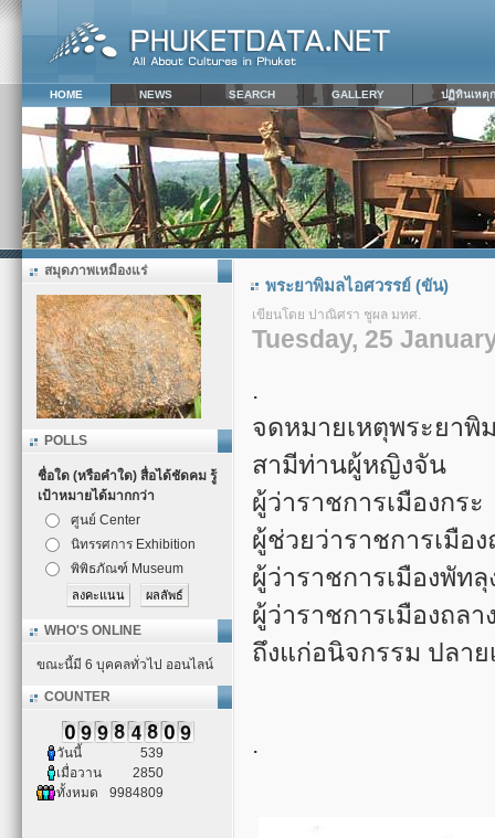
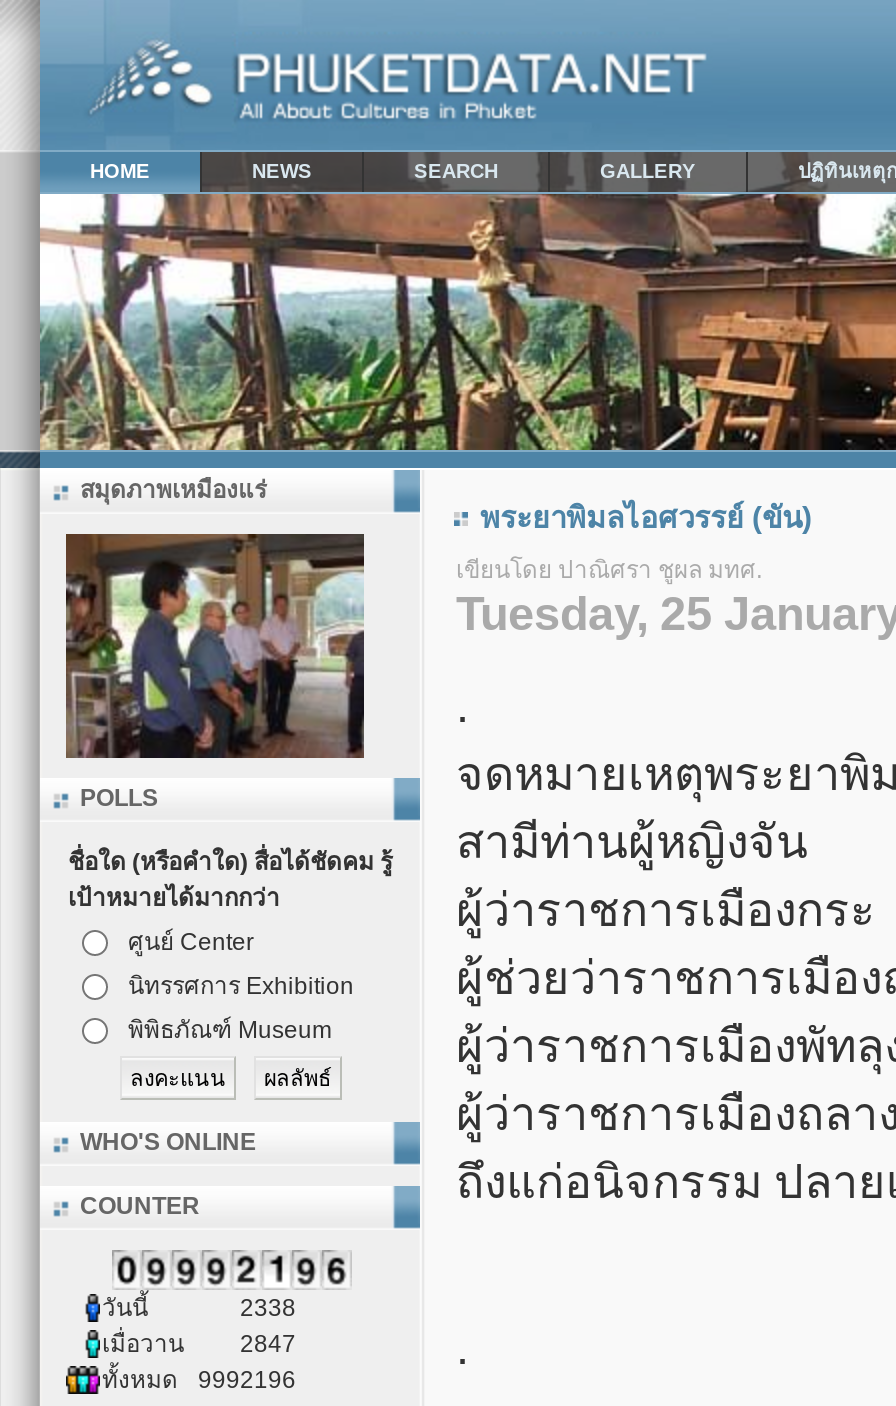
- [image]
+ [image]

- ขณะนี้มี 6 บุคคลทั่วไป ออนไลน์

- 539
+ 2338

- เมื่อวาน 2850
+ เมื่อวาน 2847

- ทั้งหมด 9984809
+ ทั้งหมด 9992196
